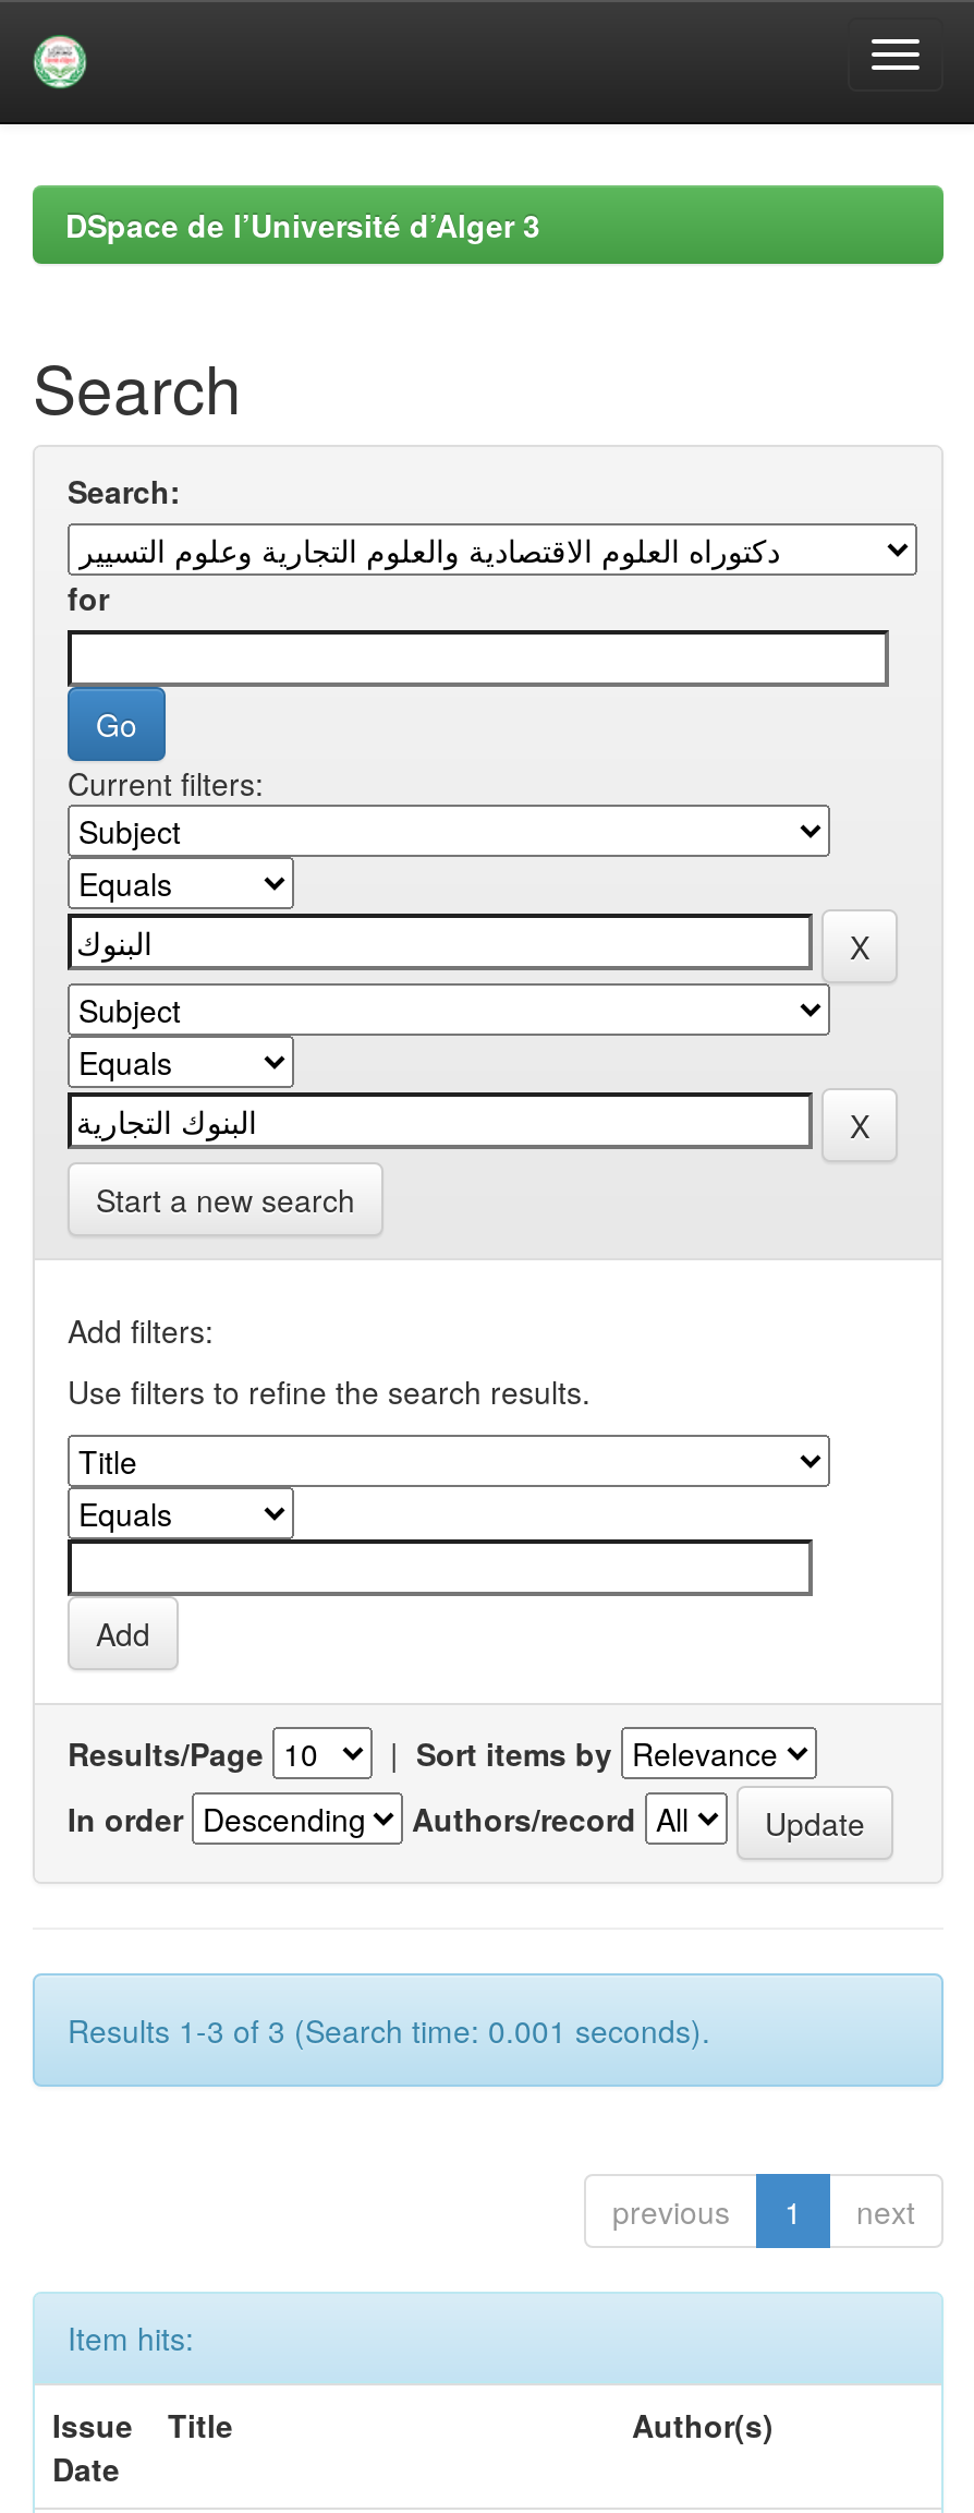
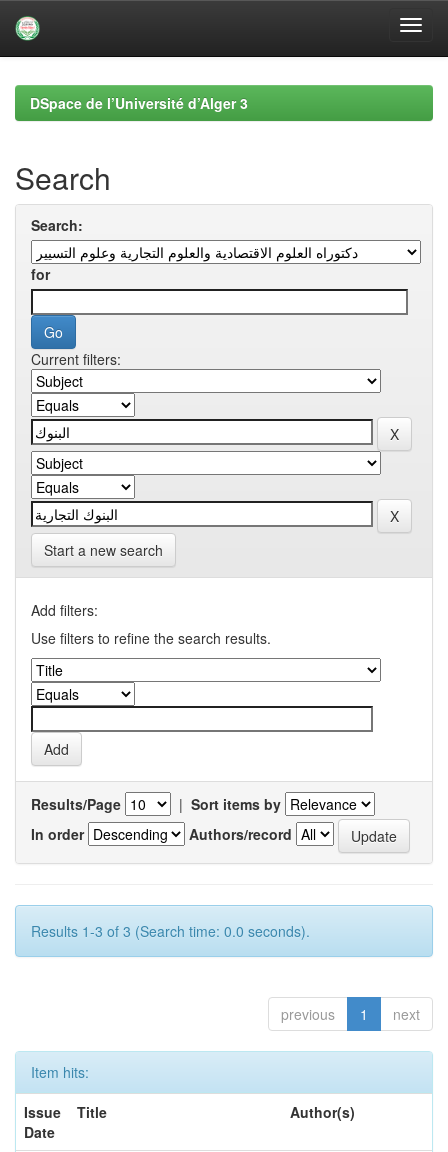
- Results 1-3 of 3 (Search time: 0.001 seconds).
+ Results 1-3 of 3 (Search time: 0.0 seconds).
